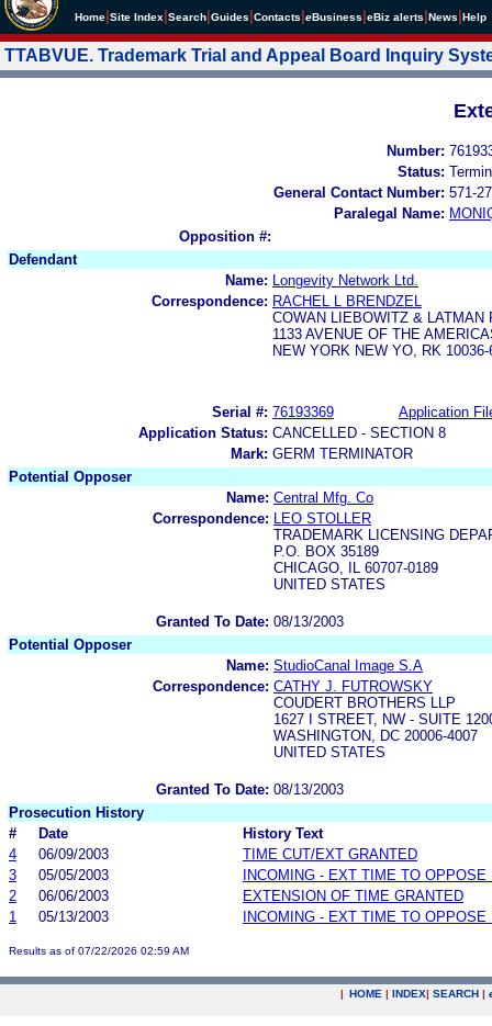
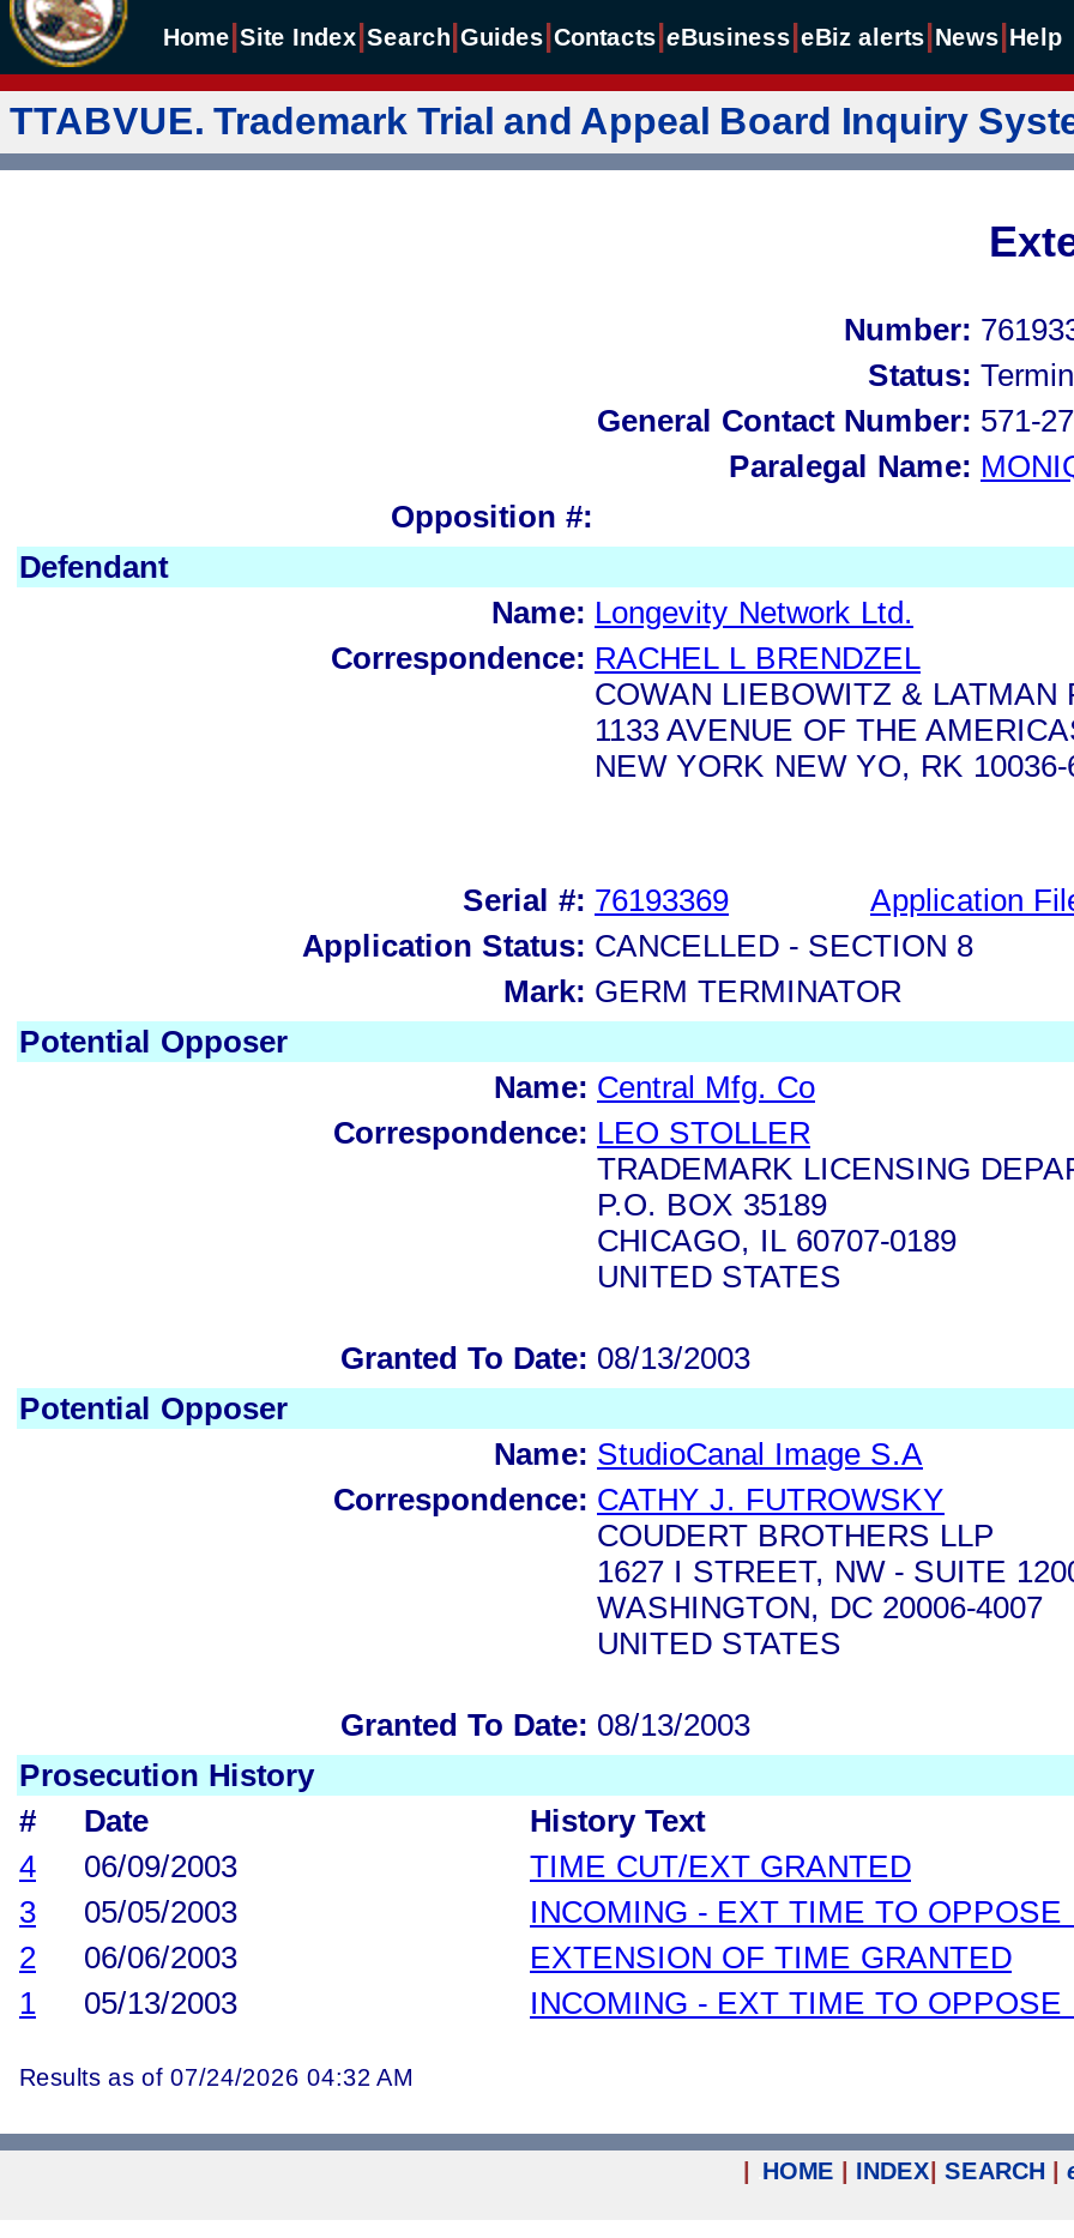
- Results as of 07/22/2026 02:59 AM
+ Results as of 07/24/2026 04:32 AM
